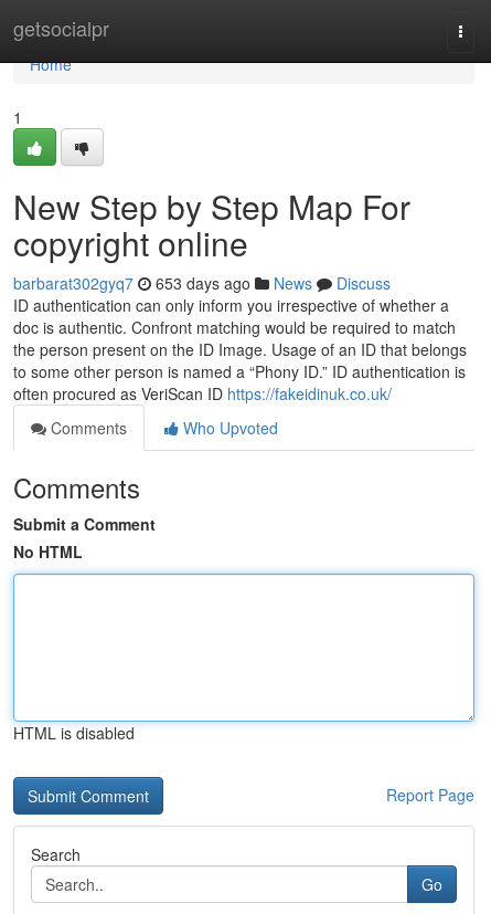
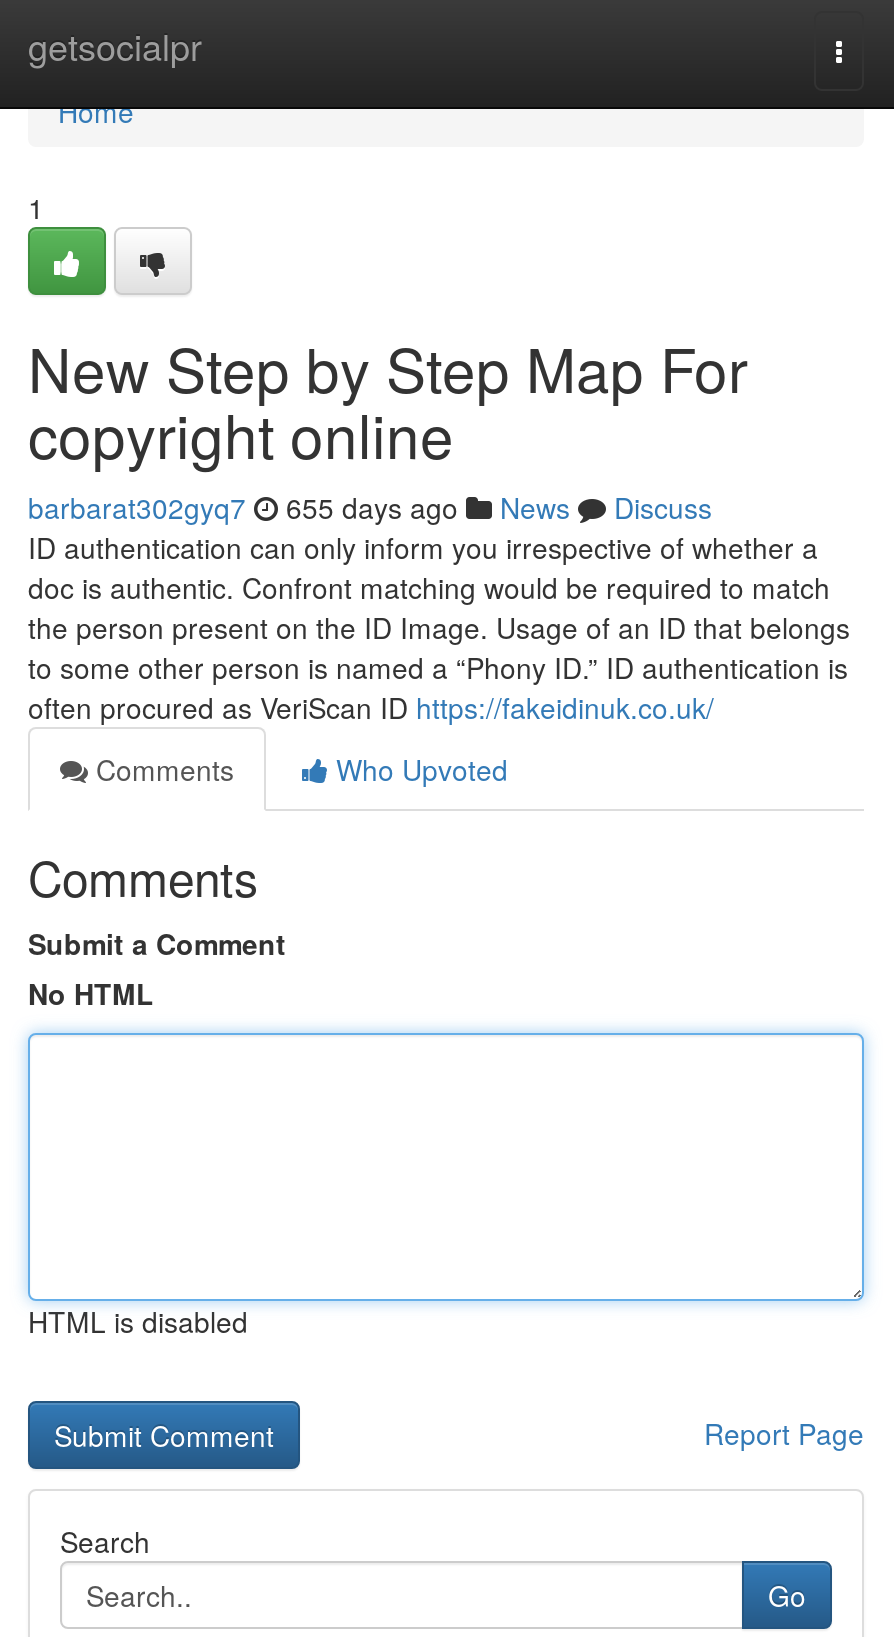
- barbarat302gyq7 653 days ago News Discuss
+ barbarat302gyq7 655 days ago News Discuss
